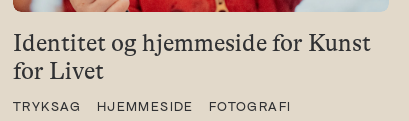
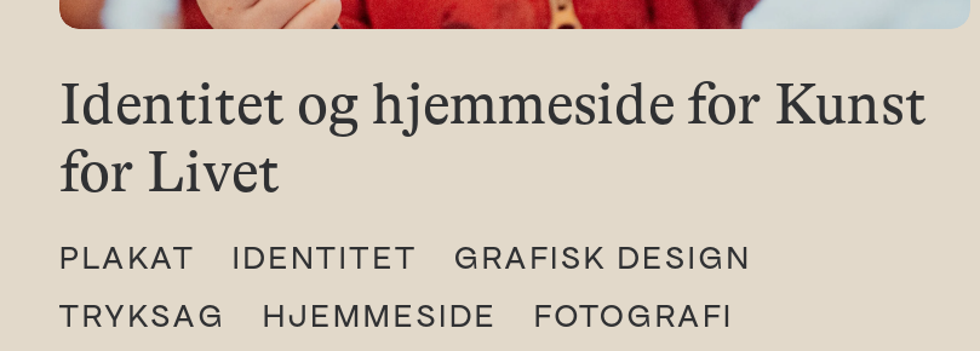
+ PLAKAT
+ IDENTITET
+ GRAFISK DESIGN
